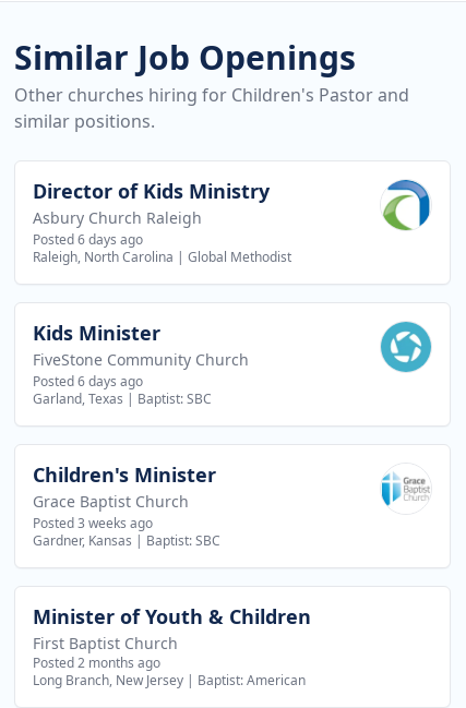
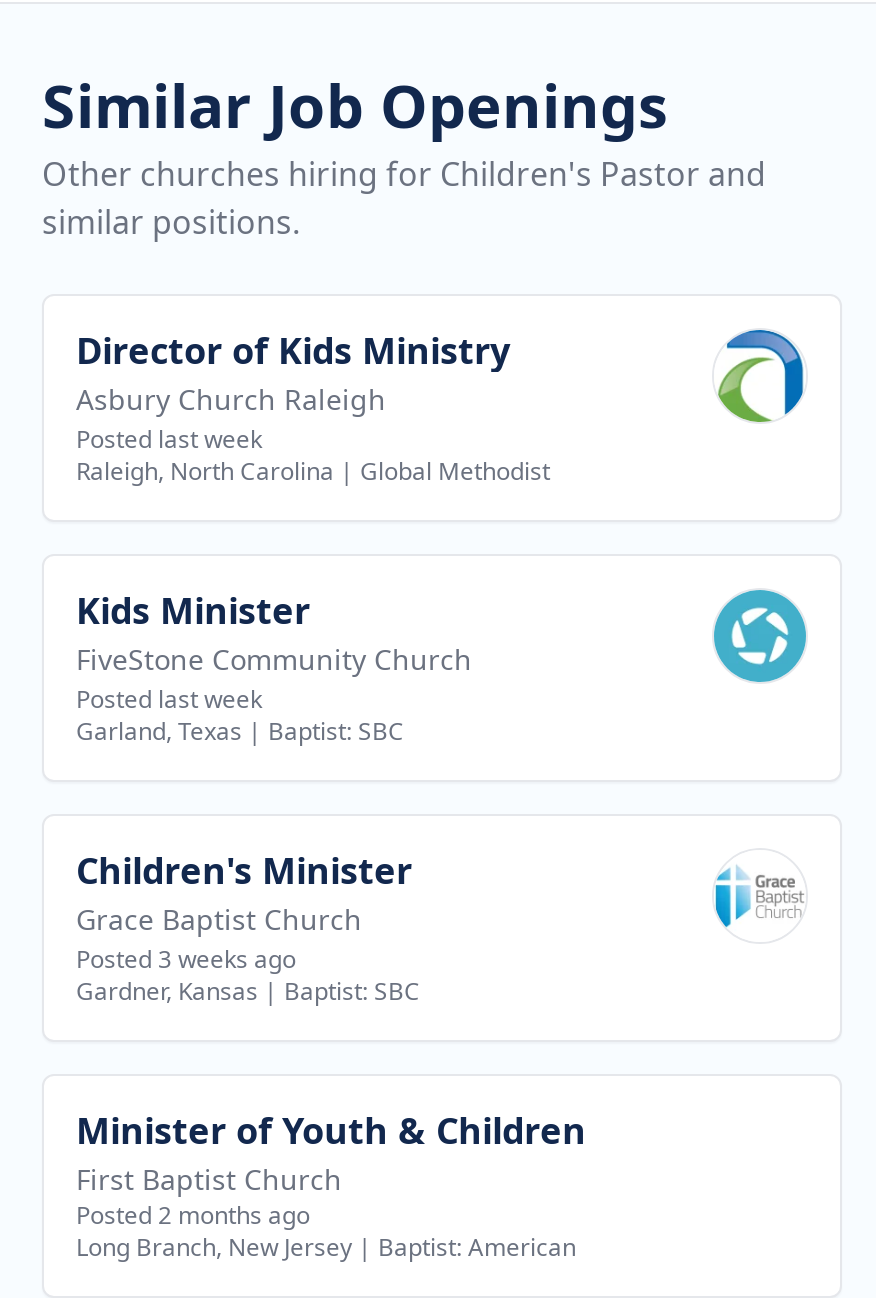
- Posted 6 days ago
+ Posted last week

- Posted 6 days ago
+ Posted last week
